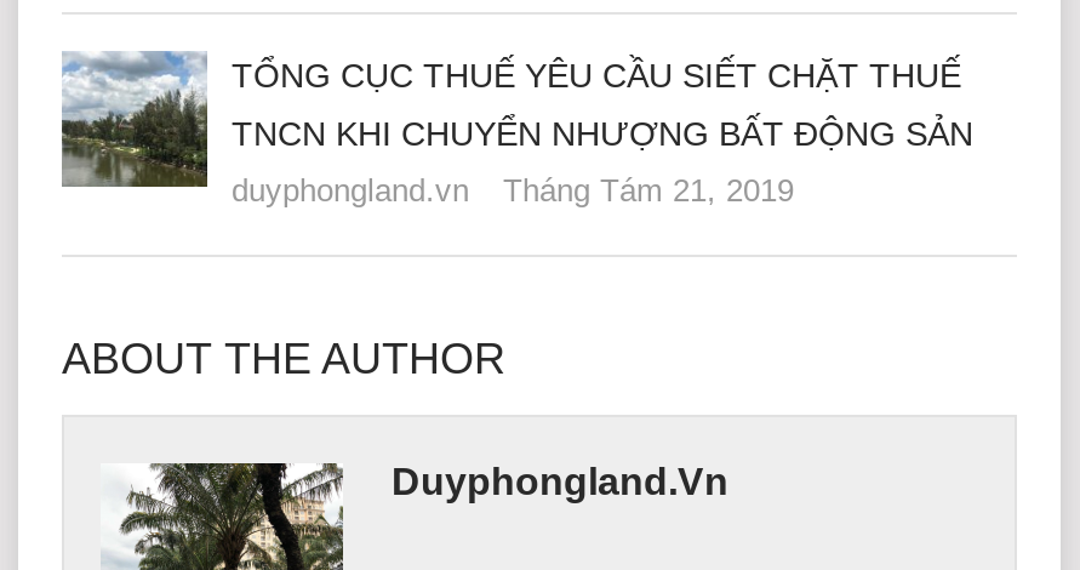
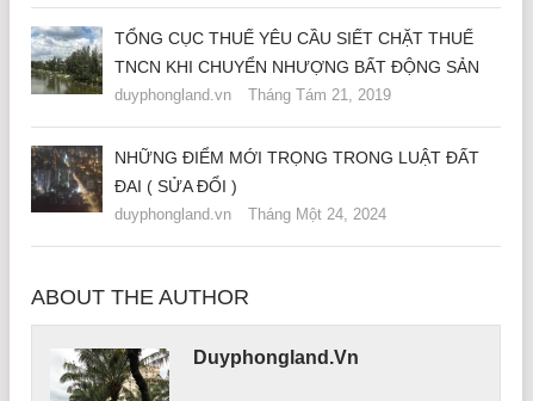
+ [image]
+ NHỮNG ĐIỂM MỚI TRỌNG TRONG LUẬT ĐẤT
+ ĐAI ( SỬA ĐỔI )
+ duyphongland.vn
+ Tháng Một 24, 2024
